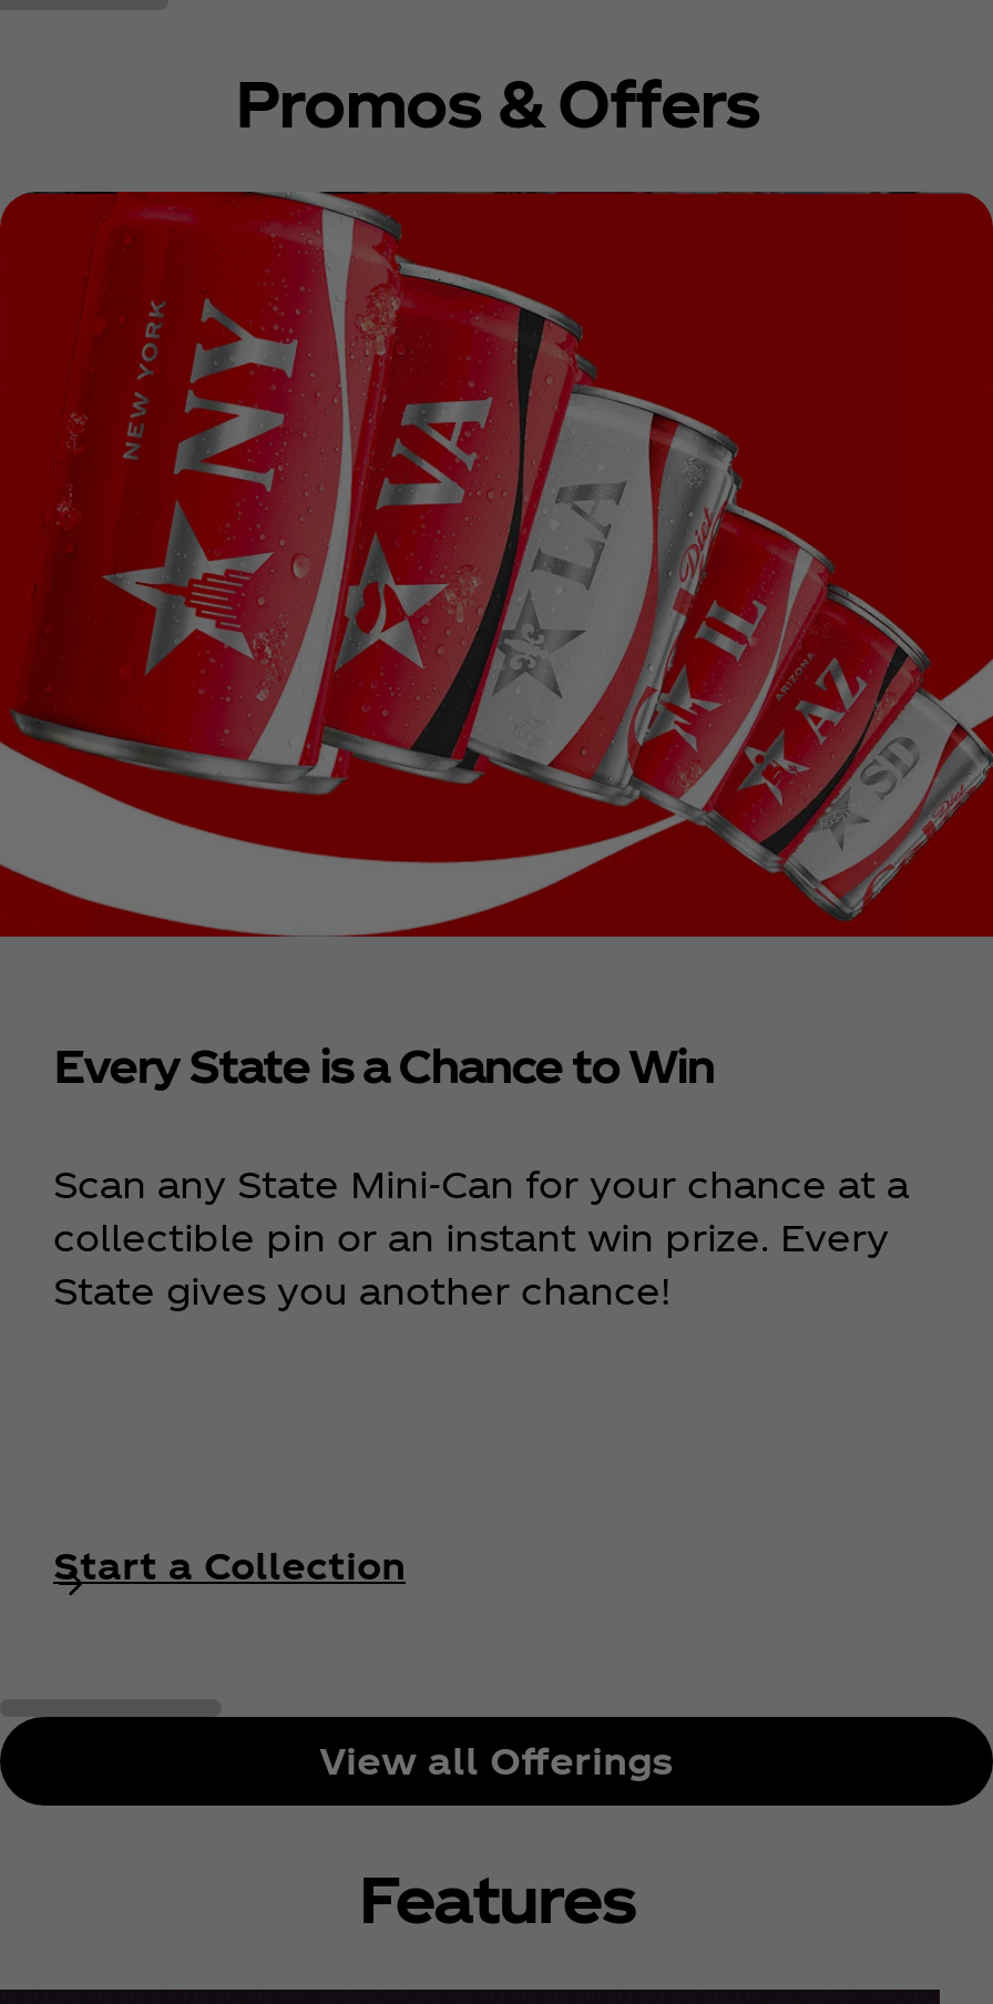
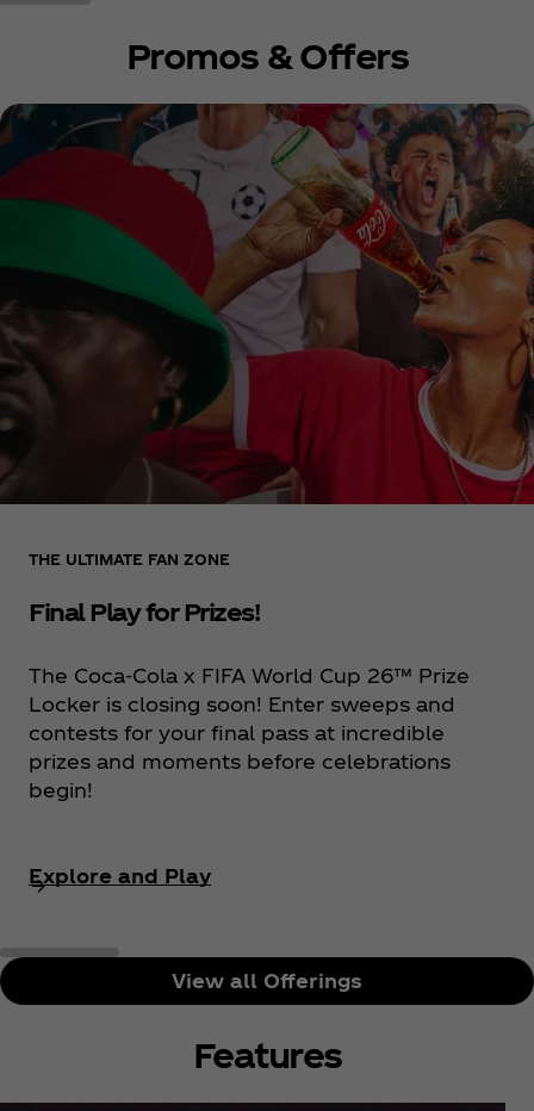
- [image]
+ [image]

- Every State is a Chance to Win
- Scan any State Mini-Can for your chance at a
- collectible pin or an instant win prize. Every
- State gives you another chance!
+ THE ULTIMATE FAN ZONE
+ Final Play for Prizes!
+ The Coca‑Cola x FIFA World Cup 26™ Prize
+ Locker is closing soon! Enter sweeps and
+ contests for your final pass at incredible
+ prizes and moments before celebrations
+ begin!

- Start a Collection
+ Explore and Play
